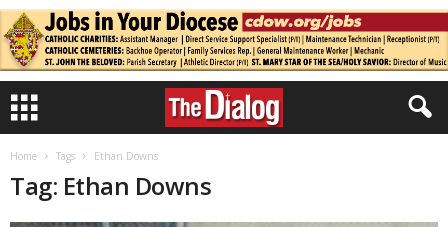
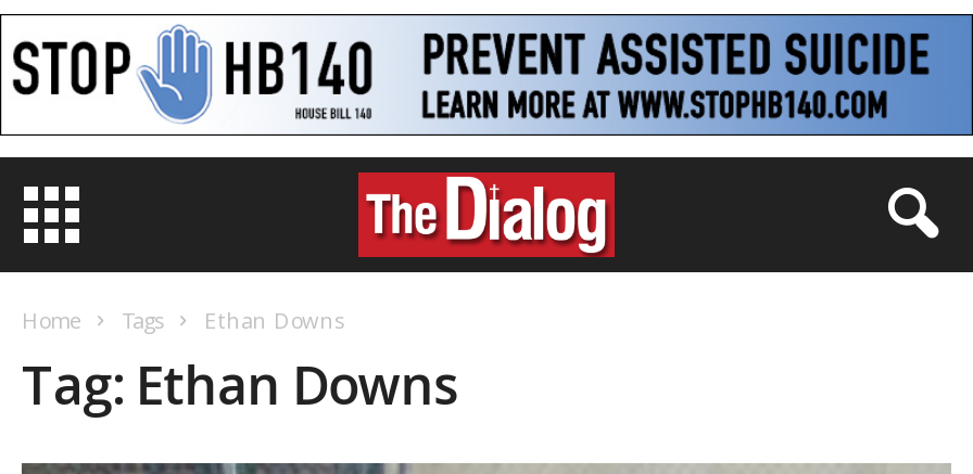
- [image]
+ [image]
